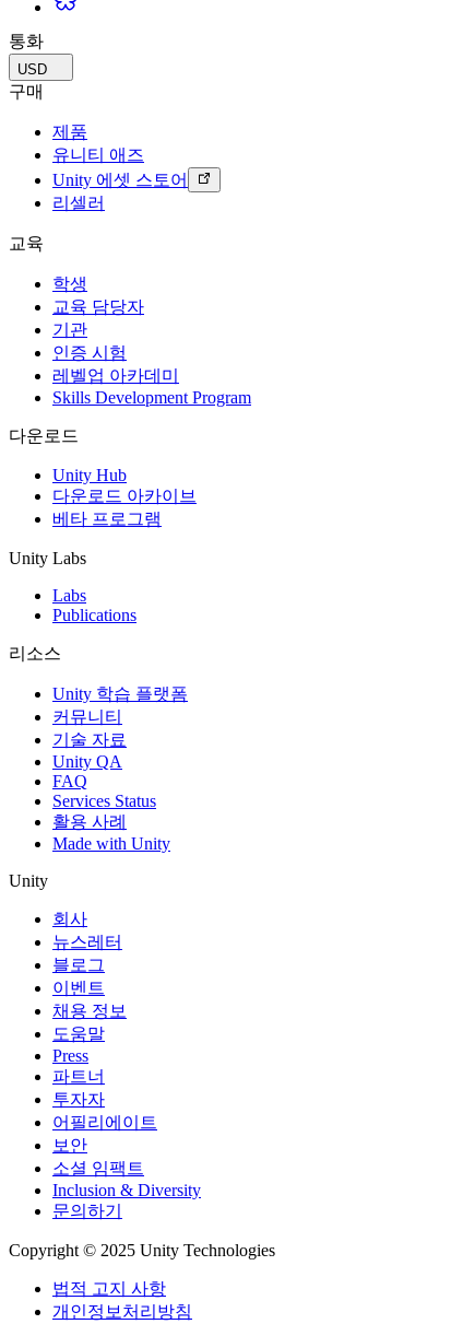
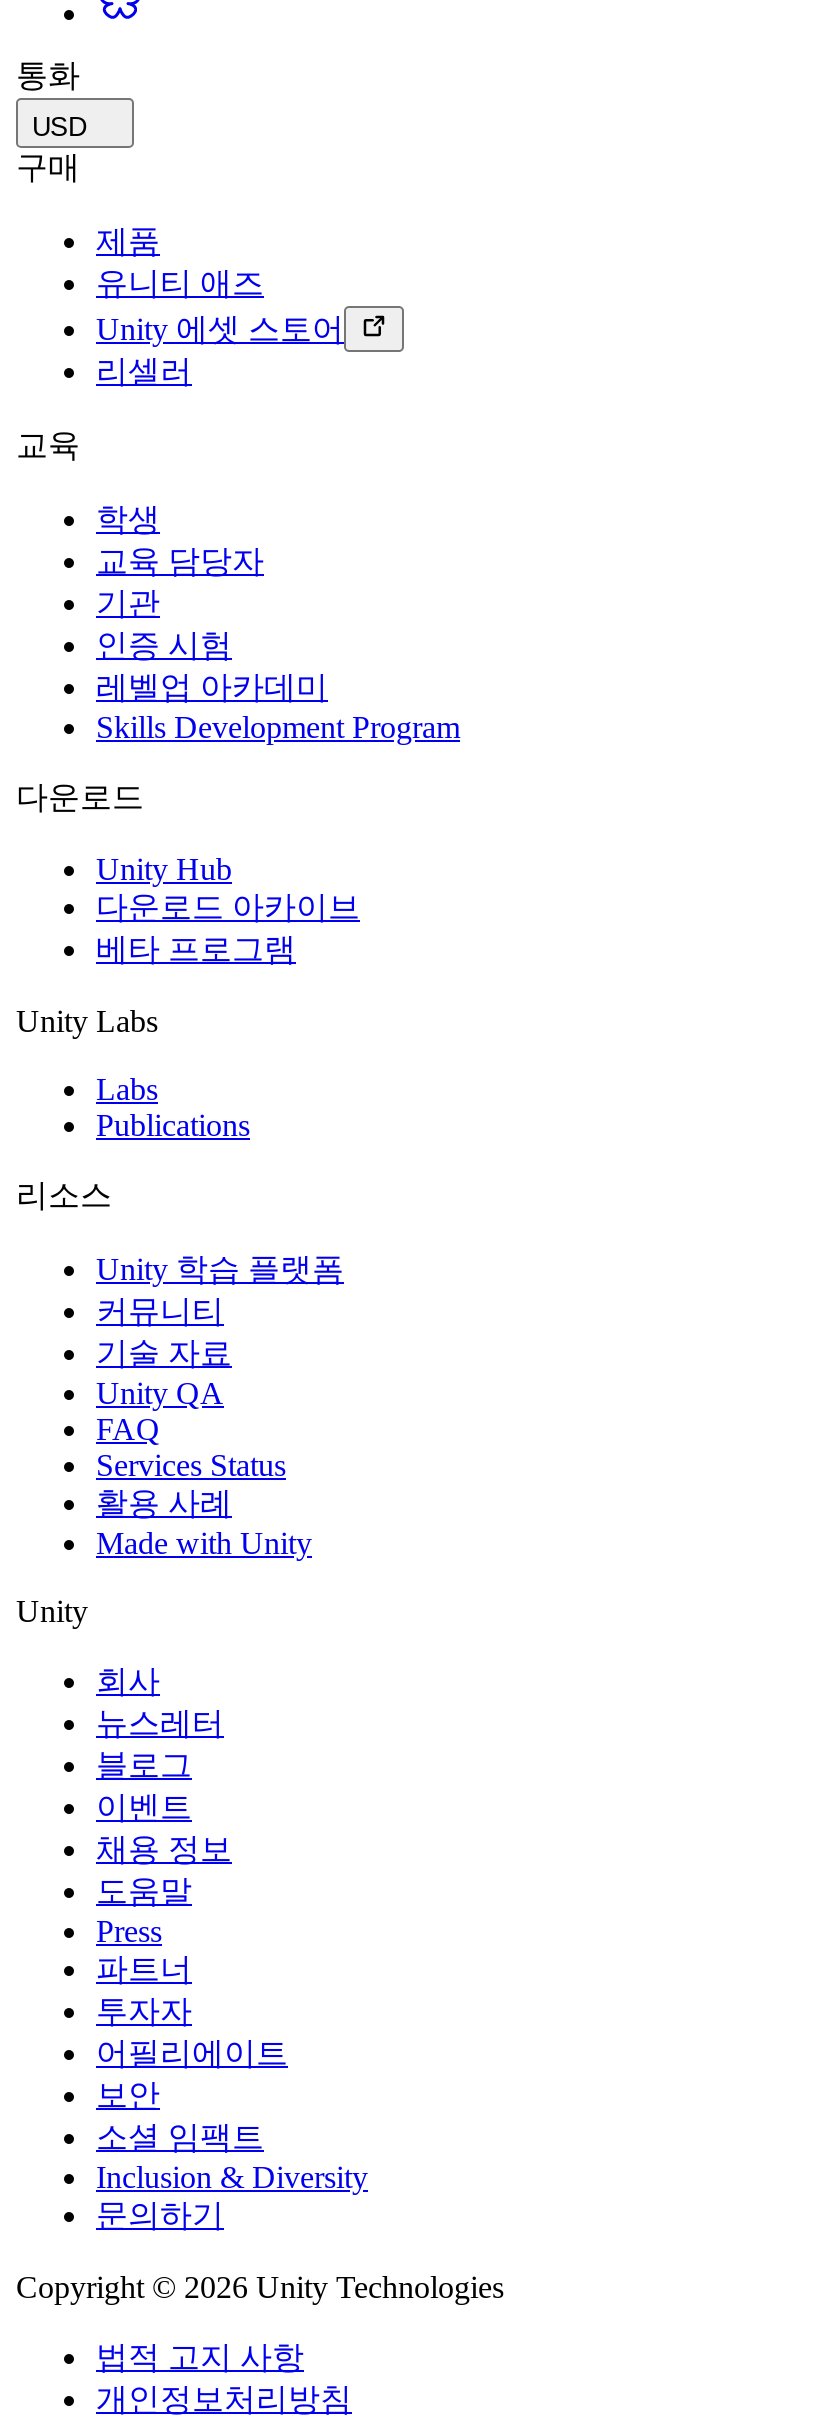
- Copyright © 2025 Unity Technologies
+ Copyright © 2026 Unity Technologies
